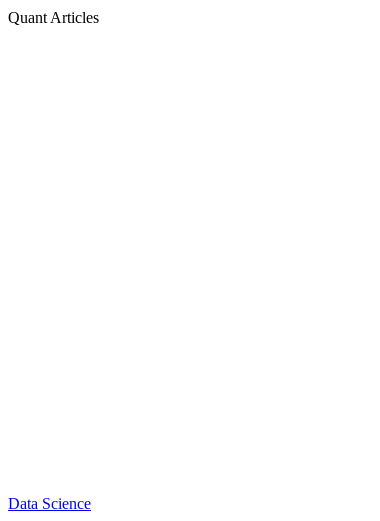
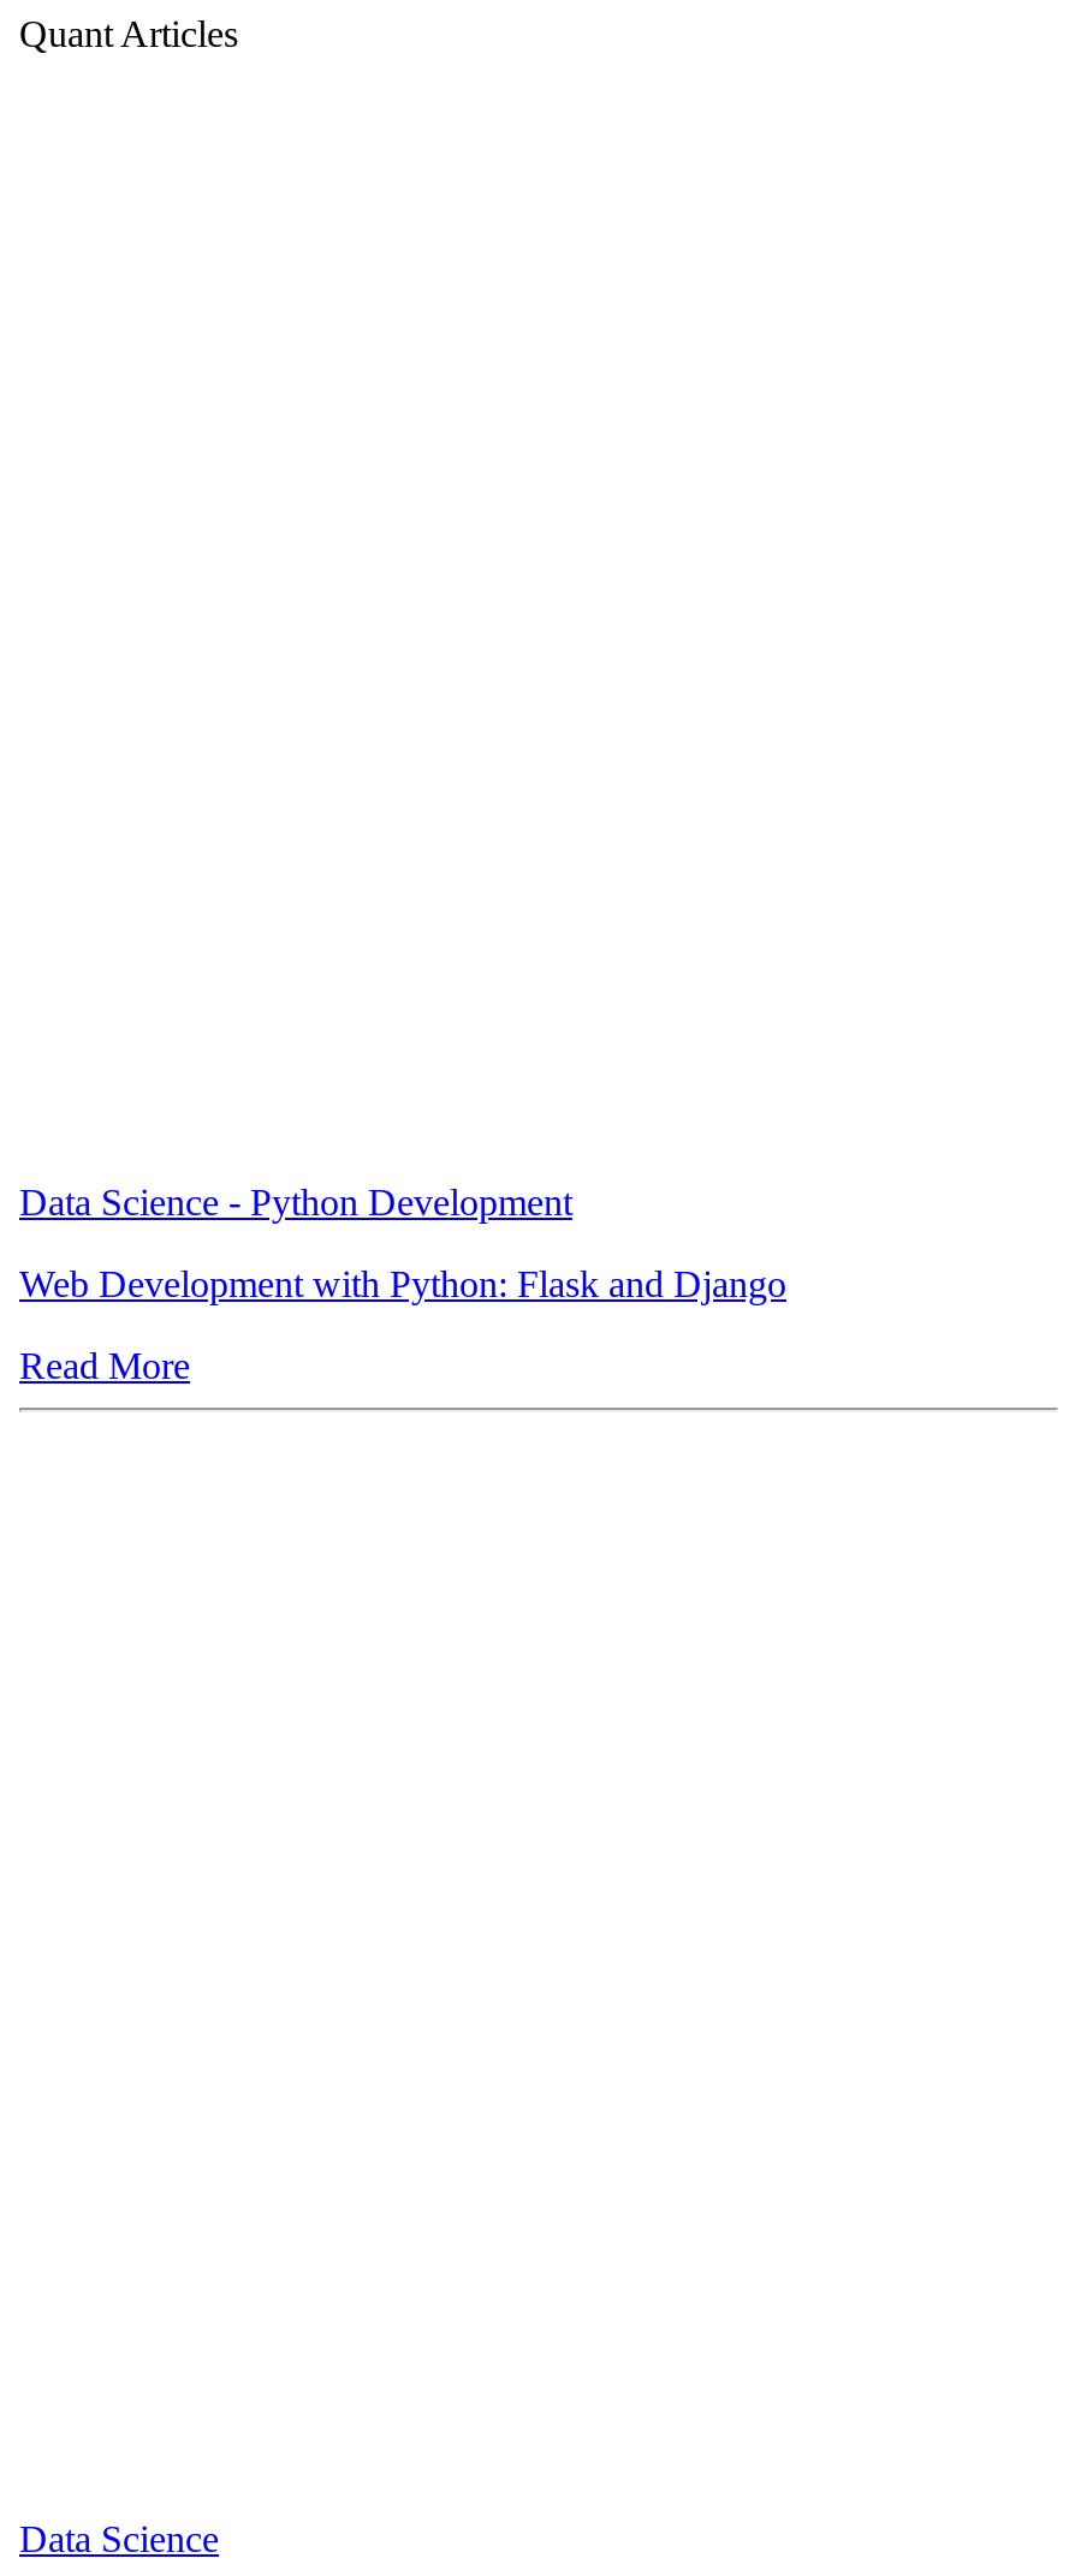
+ Data Science - Python Development
+ Web Development with Python: Flask and Django
+ Read More
